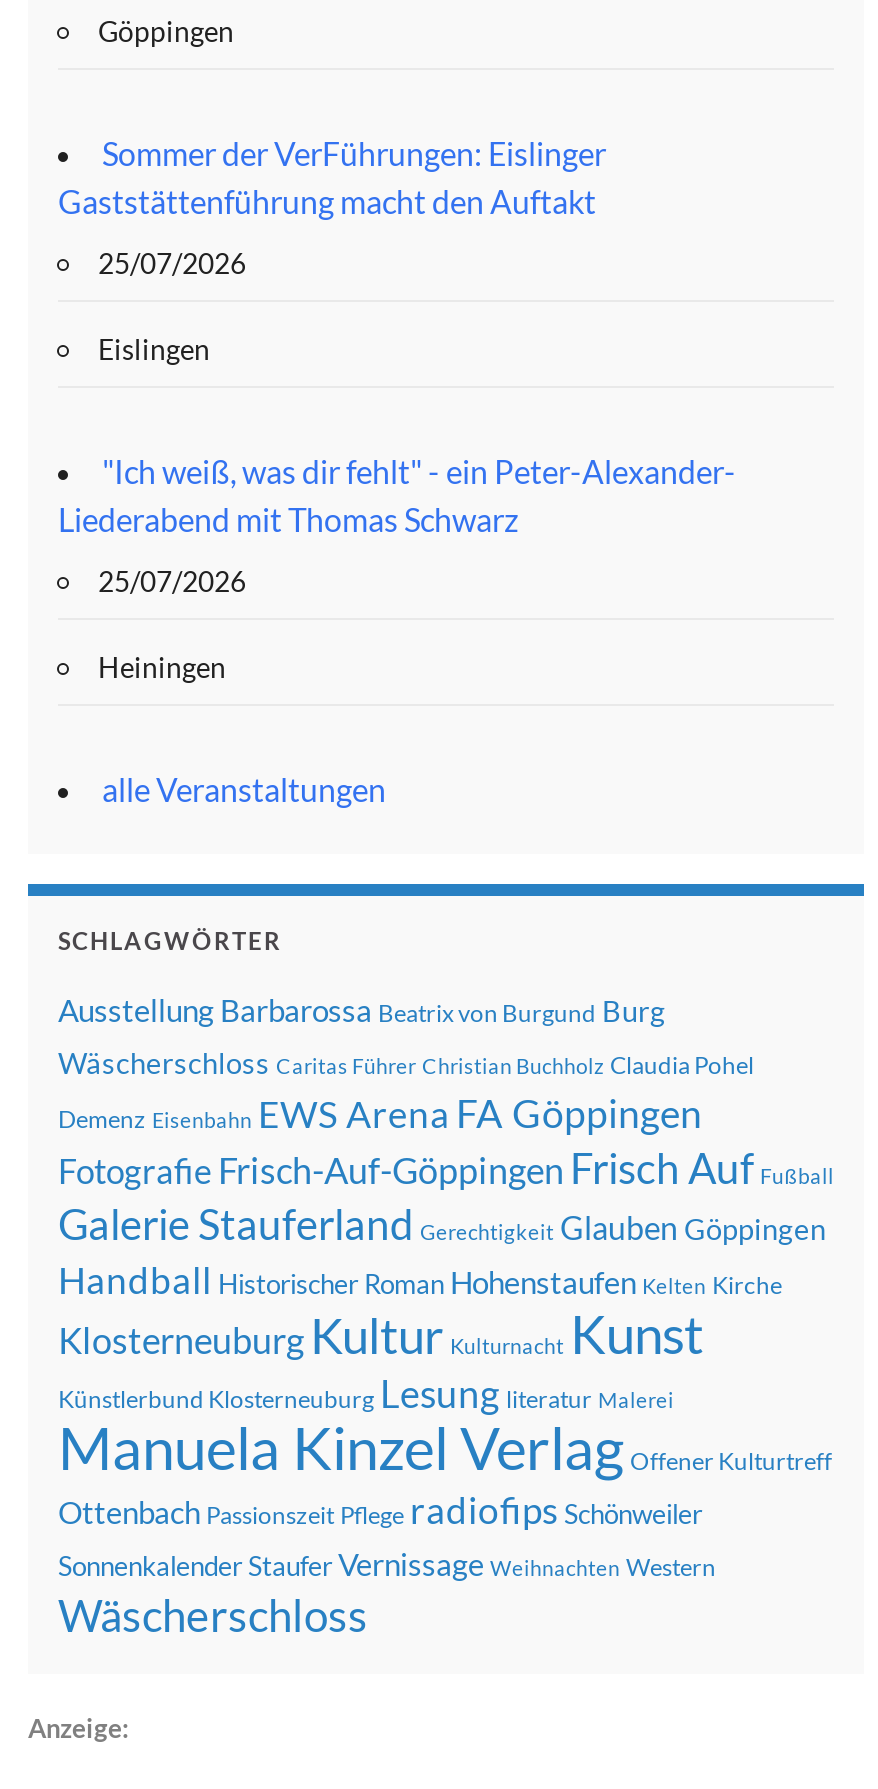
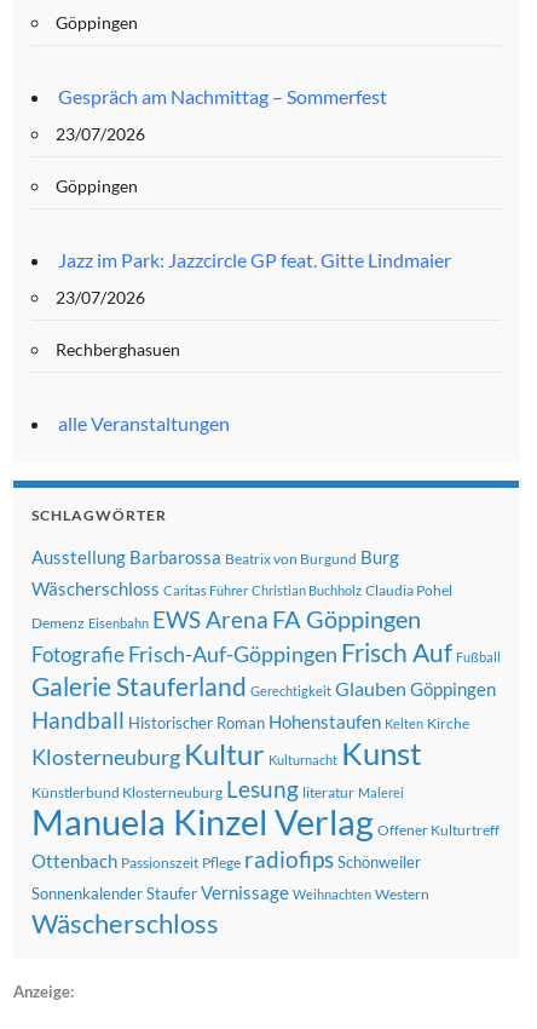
- Sommer der VerFührungen: Eislinger
- Gaststättenführung macht den Auftakt
+ Gespräch am Nachmittag – Sommerfest

- 25/07/2026
+ 23/07/2026

- Eislingen
+ Göppingen

- "Ich weiß, was dir fehlt" - ein Peter-Alexander-
- Liederabend mit Thomas Schwarz
+ Jazz im Park: Jazzcircle GP feat. Gitte Lindmaier

- 25/07/2026
+ 23/07/2026

- Heiningen
+ Rechberghasuen
